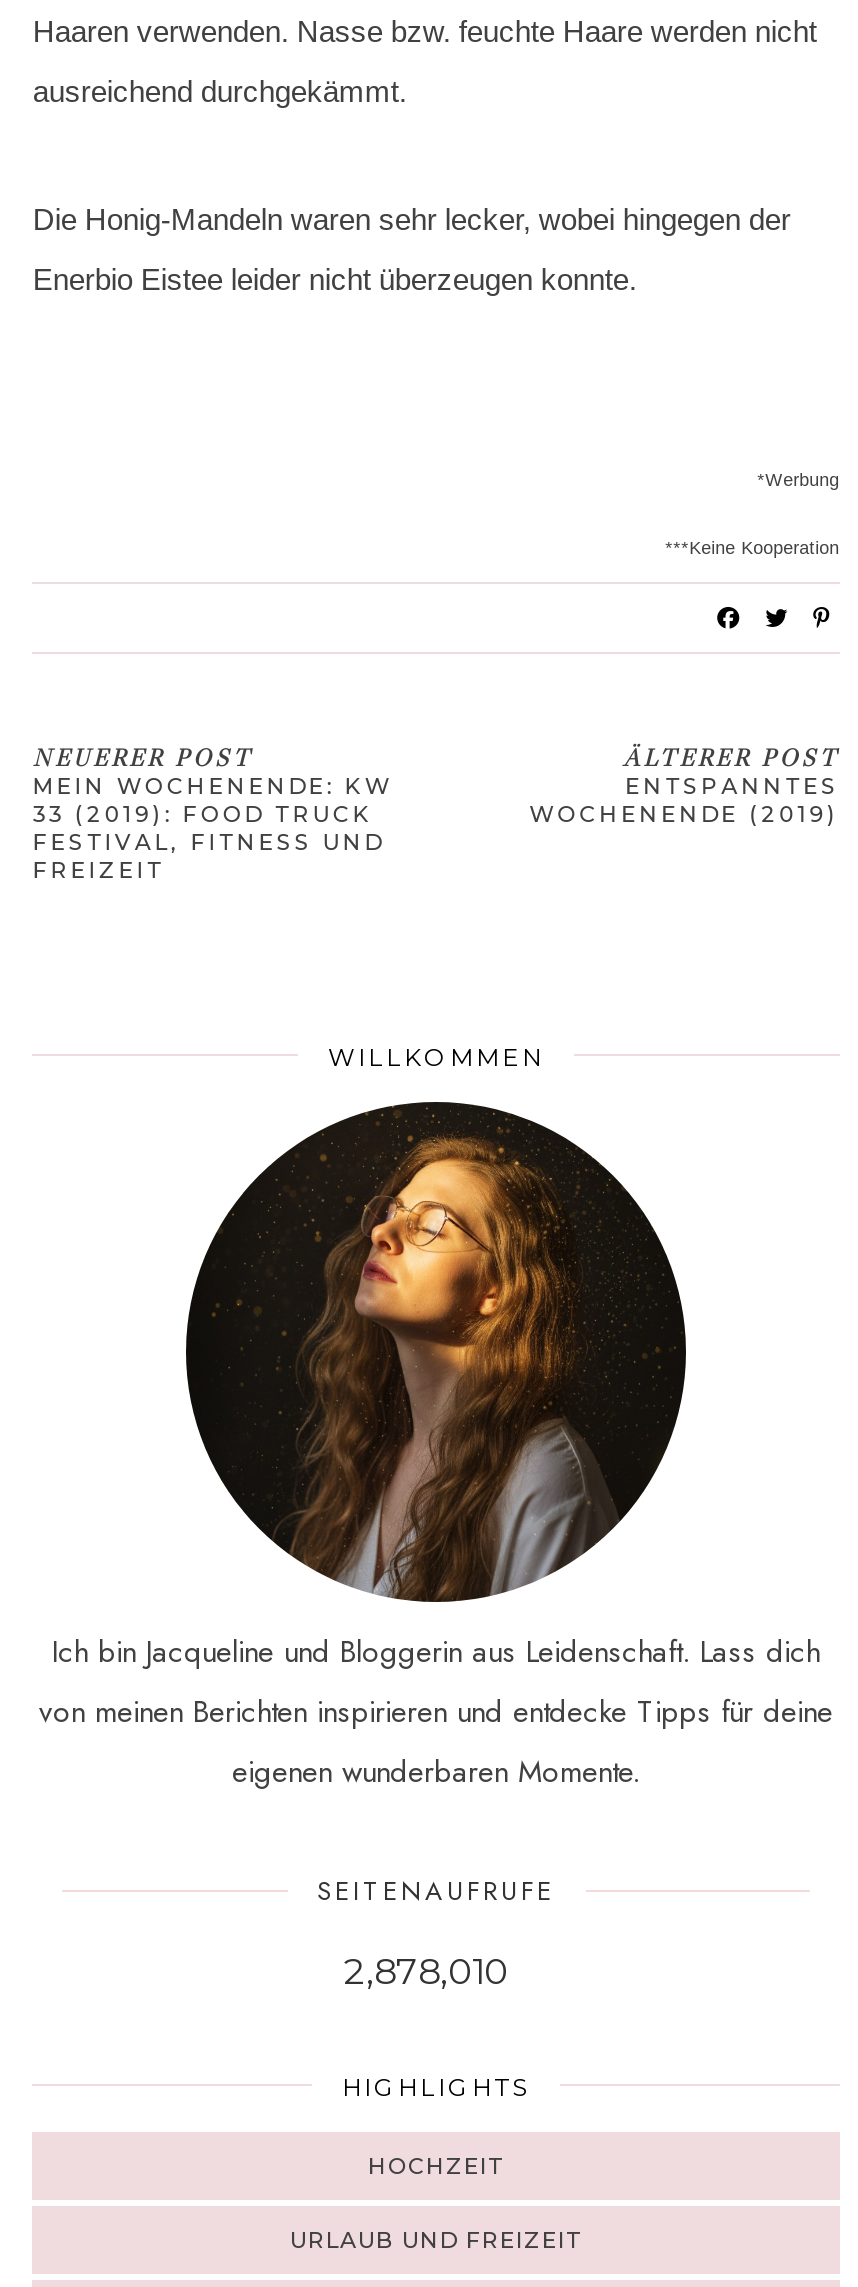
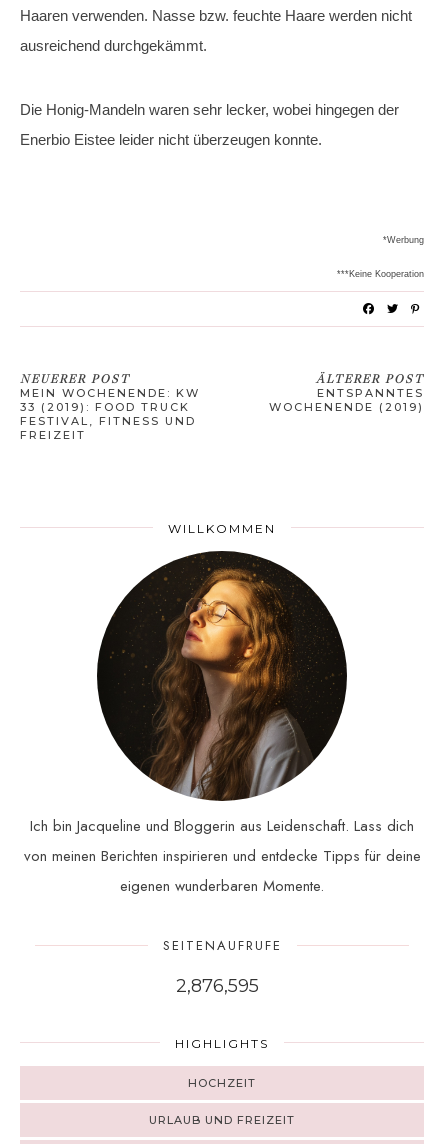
- 2,878,010
+ 2,876,595
